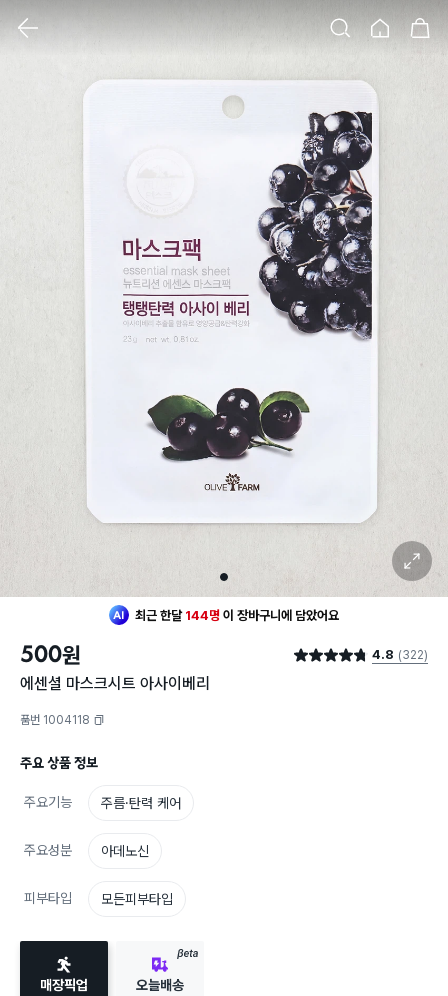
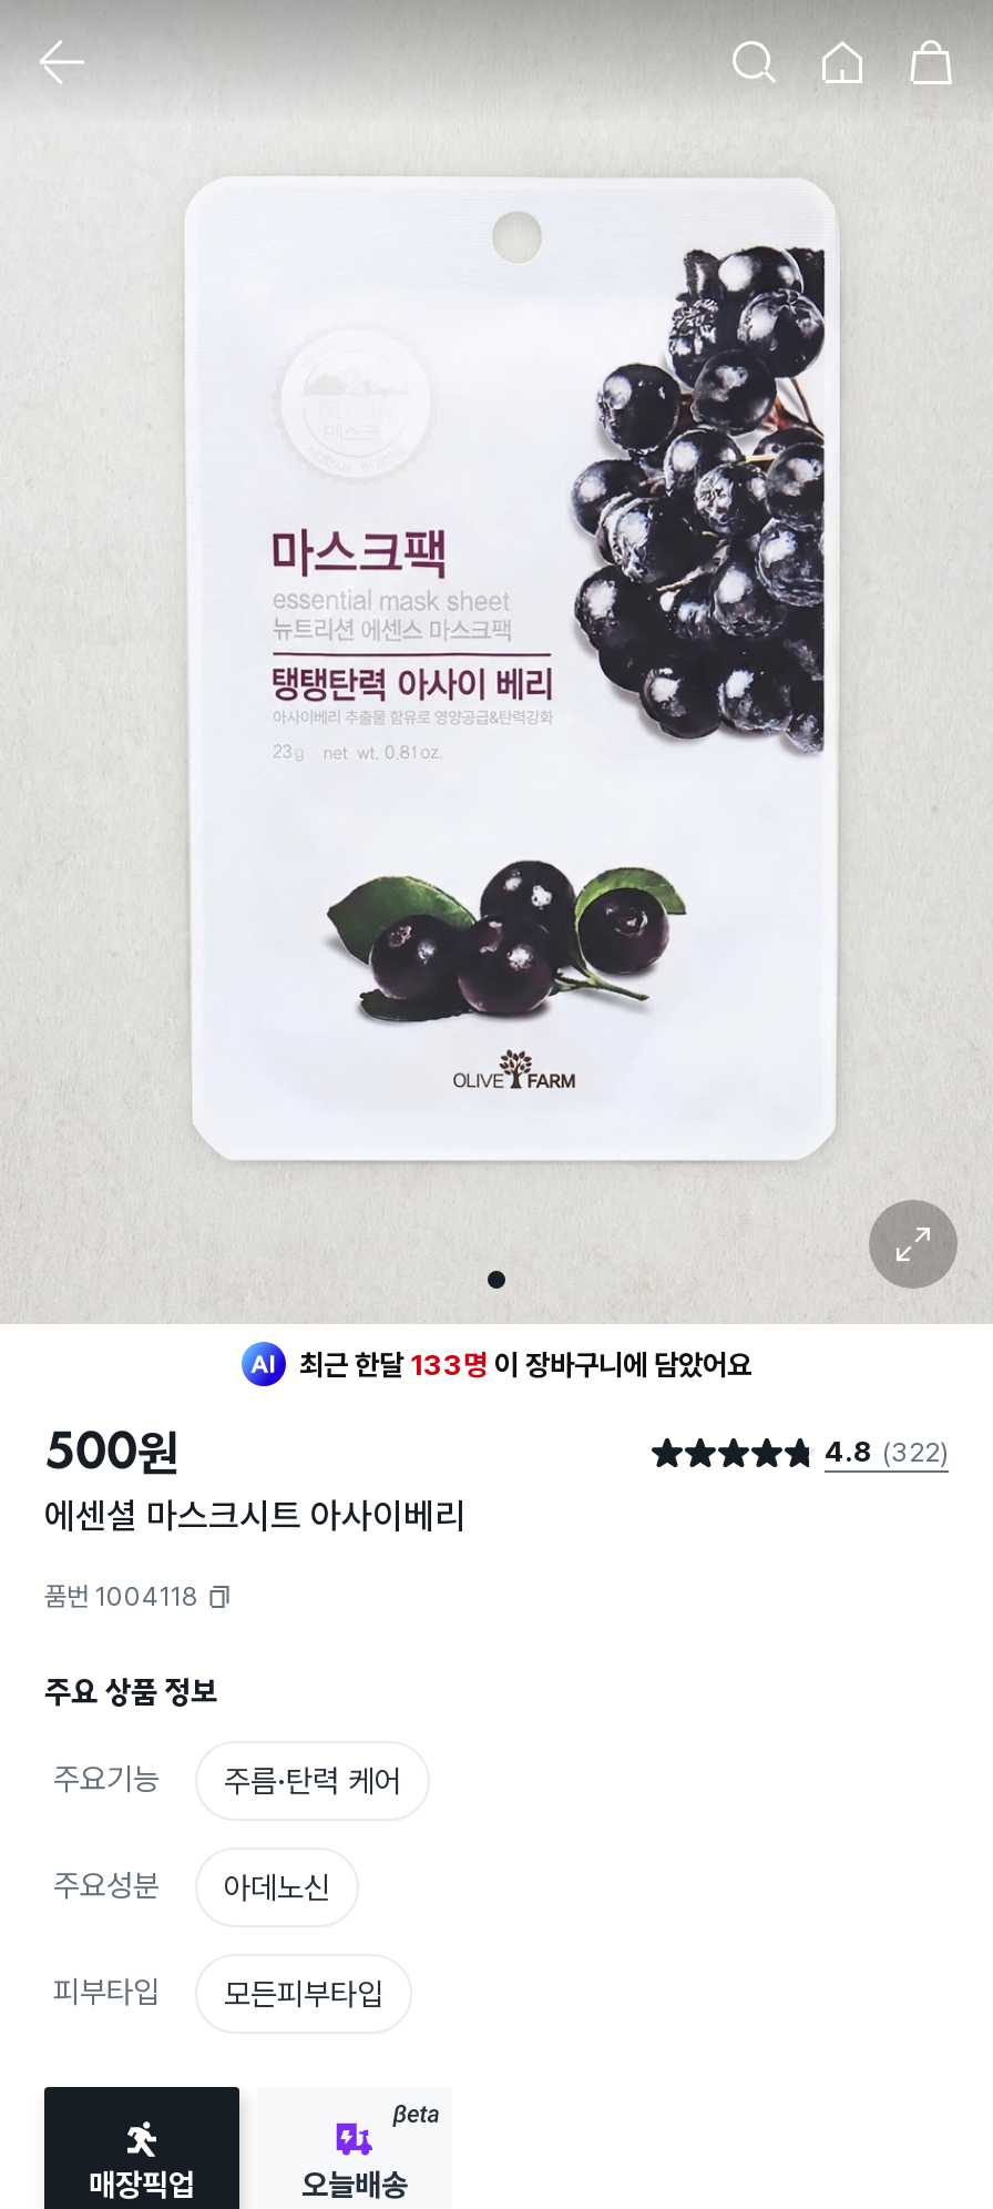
- 최근 한달 144명 이 장바구니에 담았어요
+ 최근 한달 133명 이 장바구니에 담았어요
